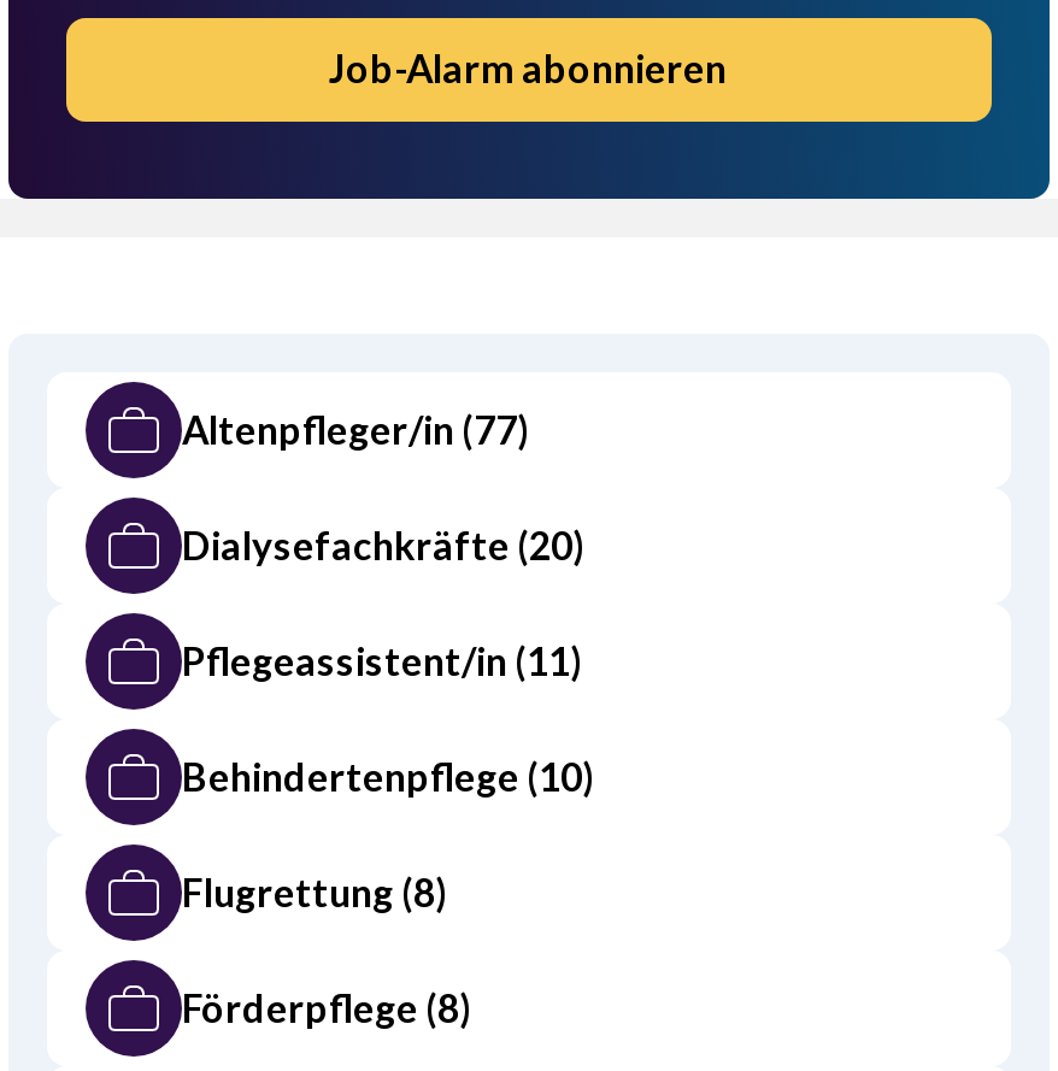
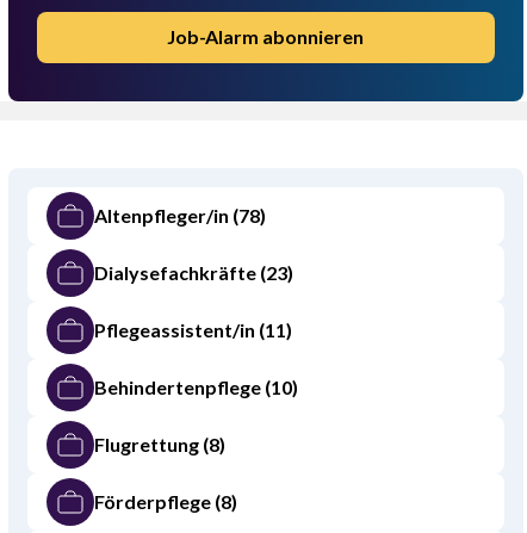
- Altenpfleger/in (77)
+ Altenpfleger/in (78)

- Dialysefachkräfte (20)
+ Dialysefachkräfte (23)
